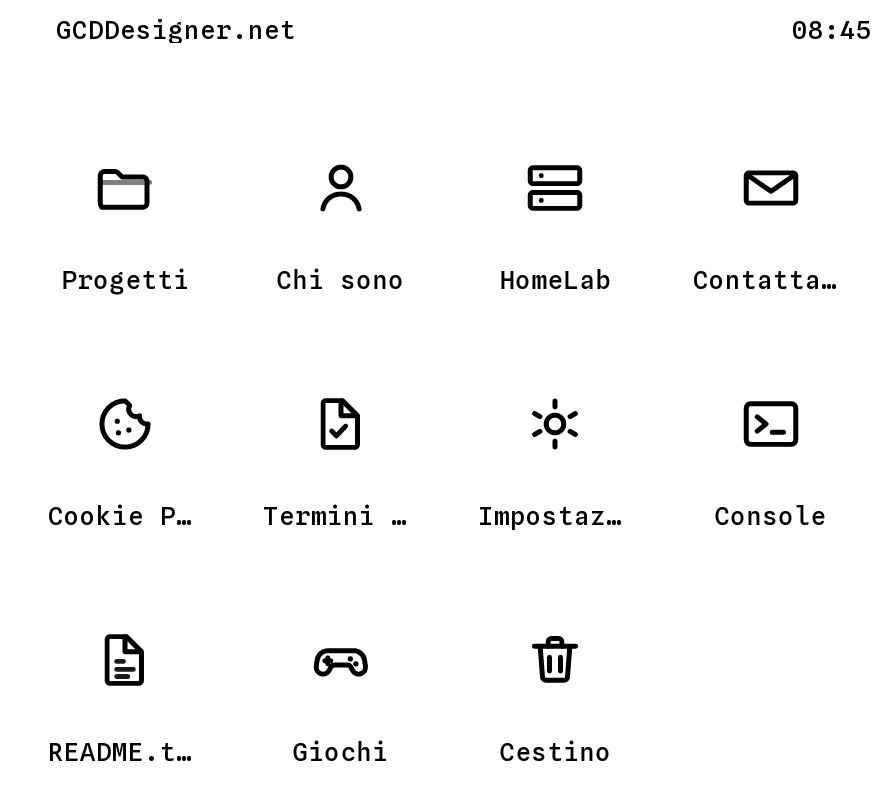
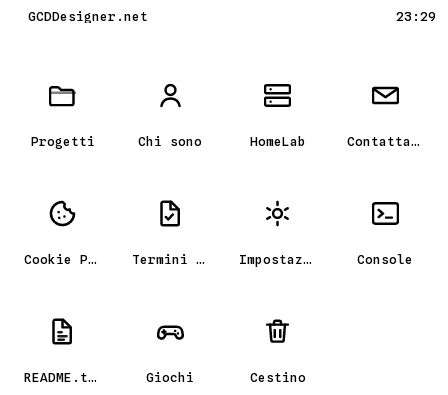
- 08:45
+ 23:29
